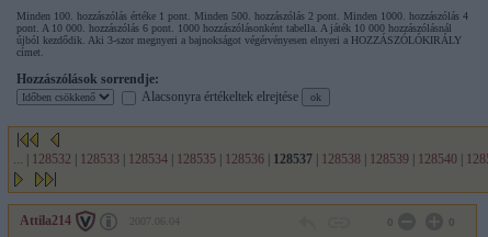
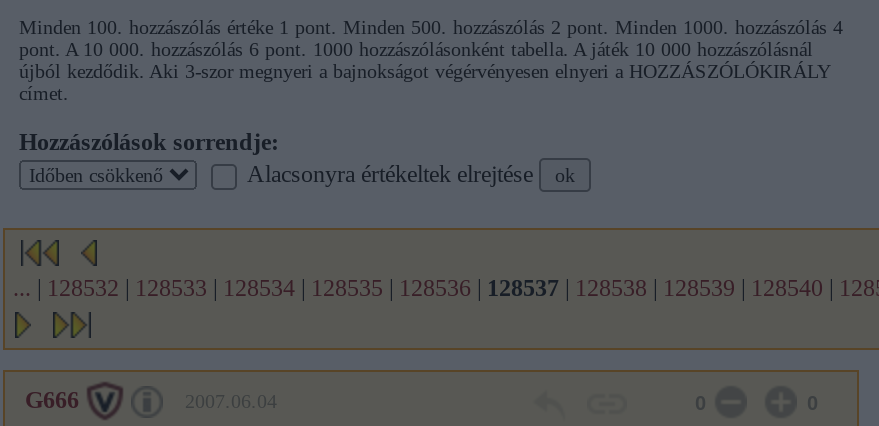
- Attila214
+ G666
